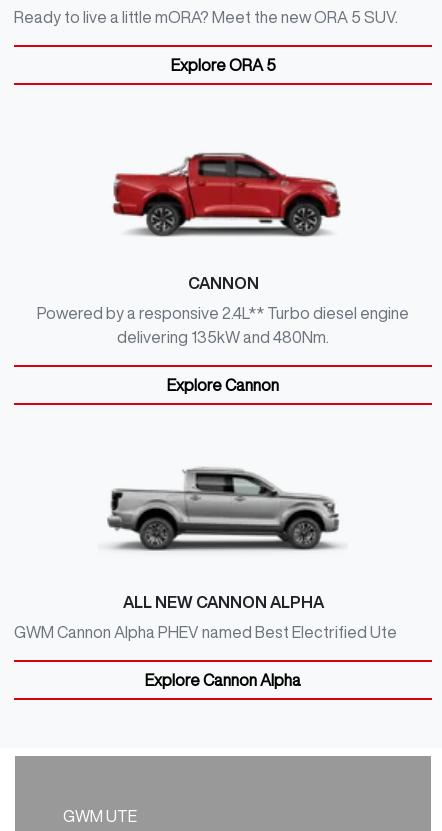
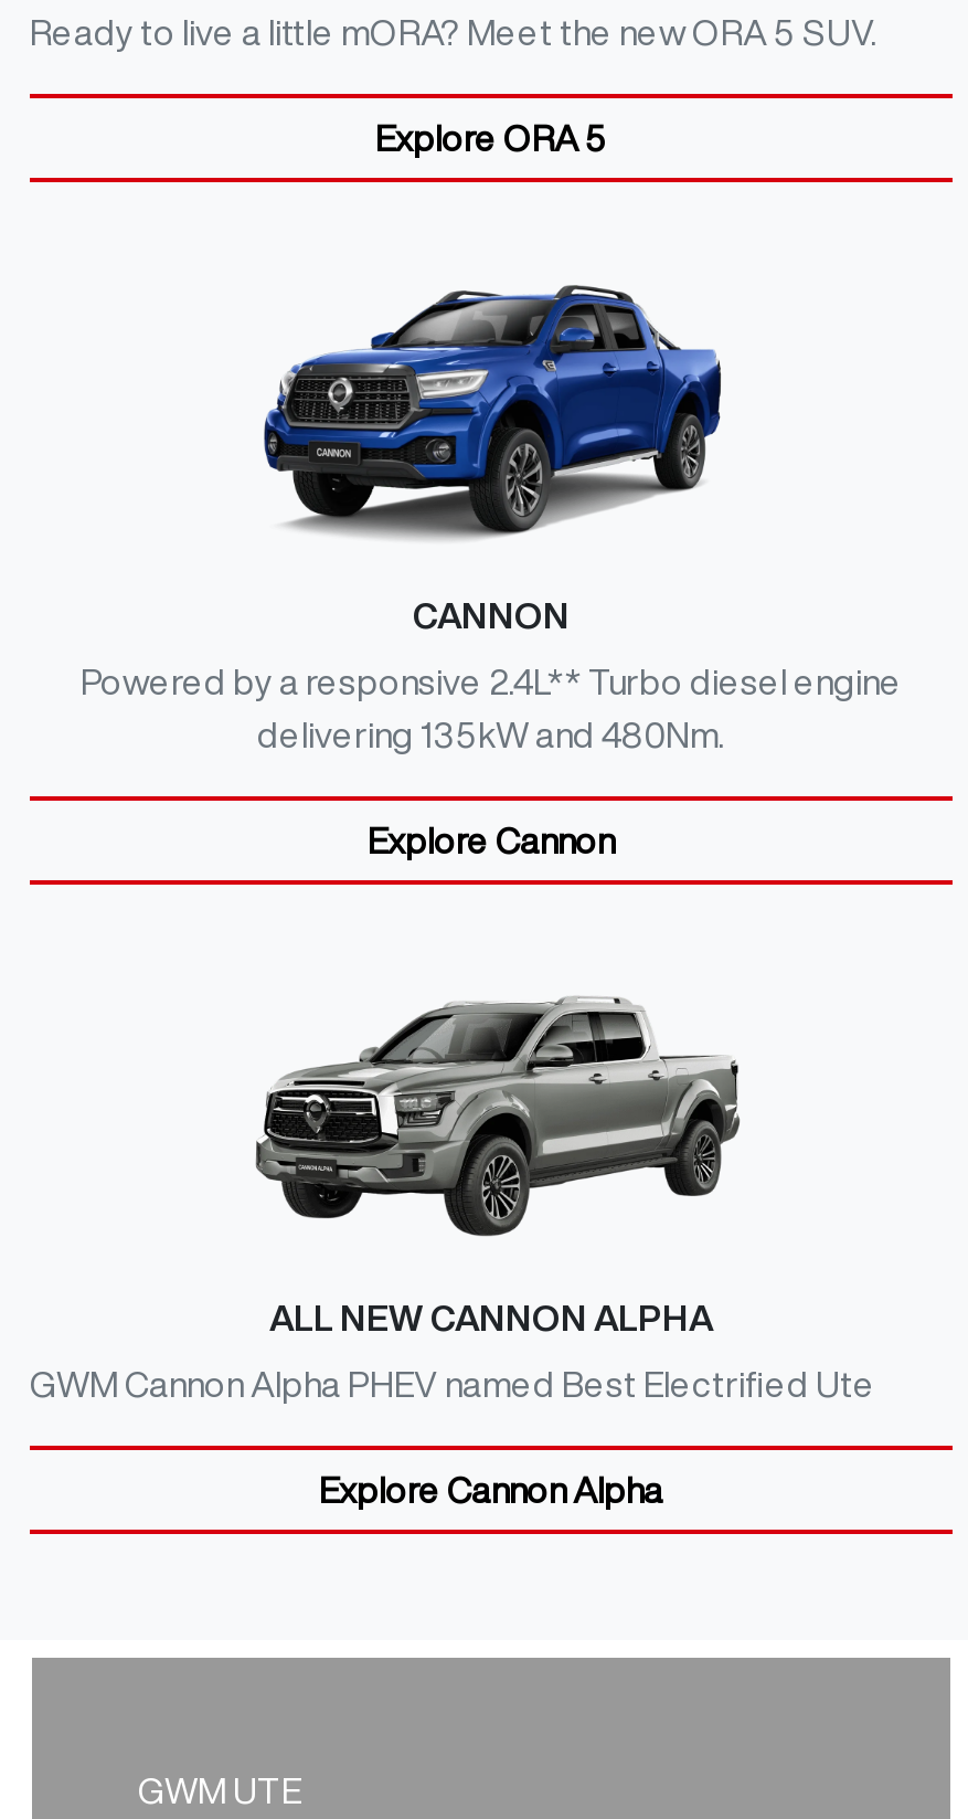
- [image]
+ [image]

- [image]
+ [image]
